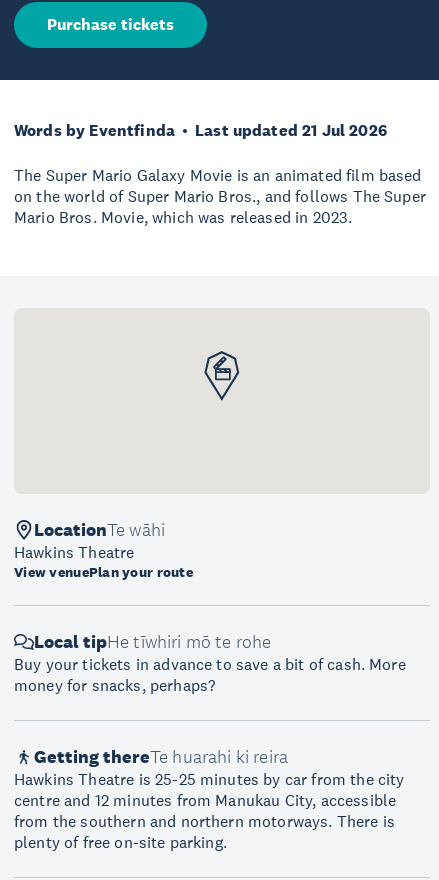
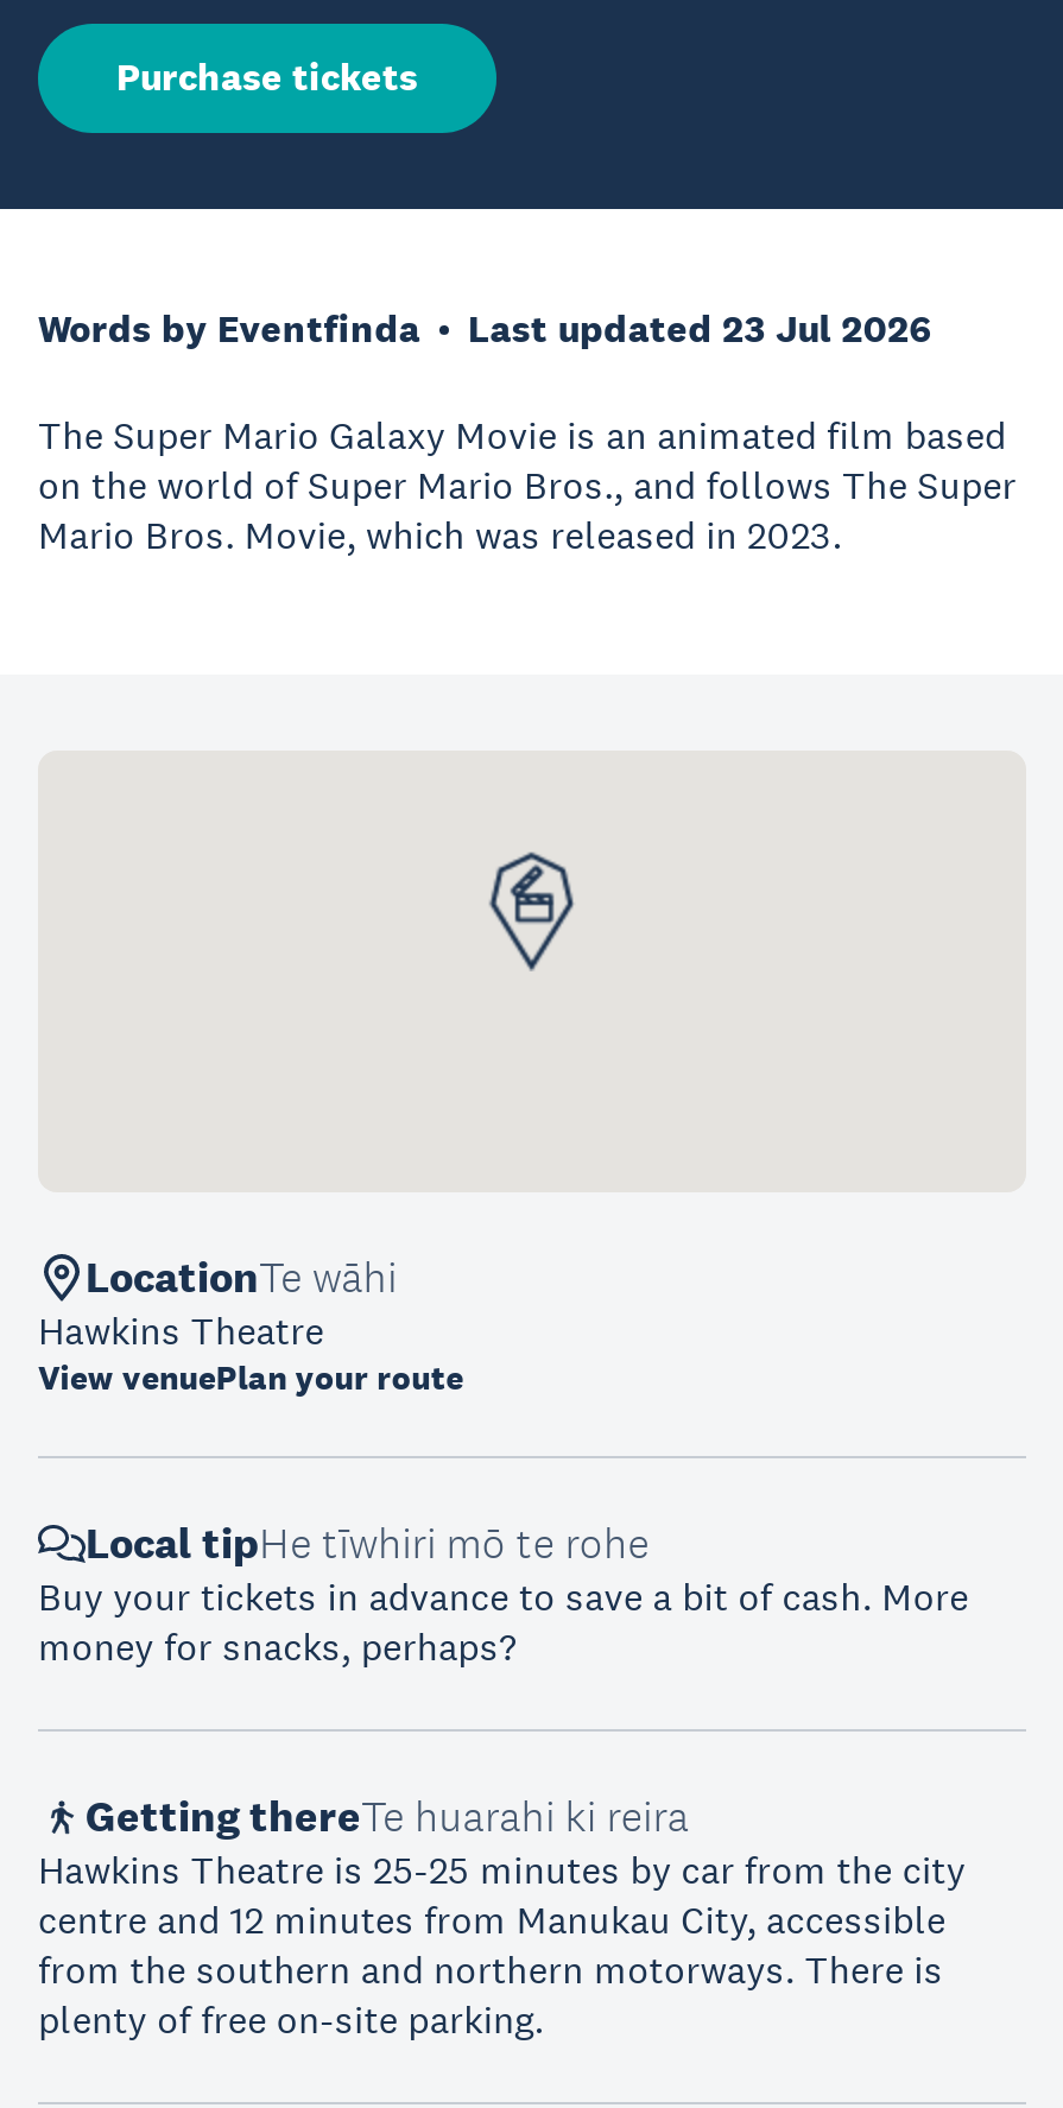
- Last updated 21 Jul 2026
+ Last updated 23 Jul 2026
